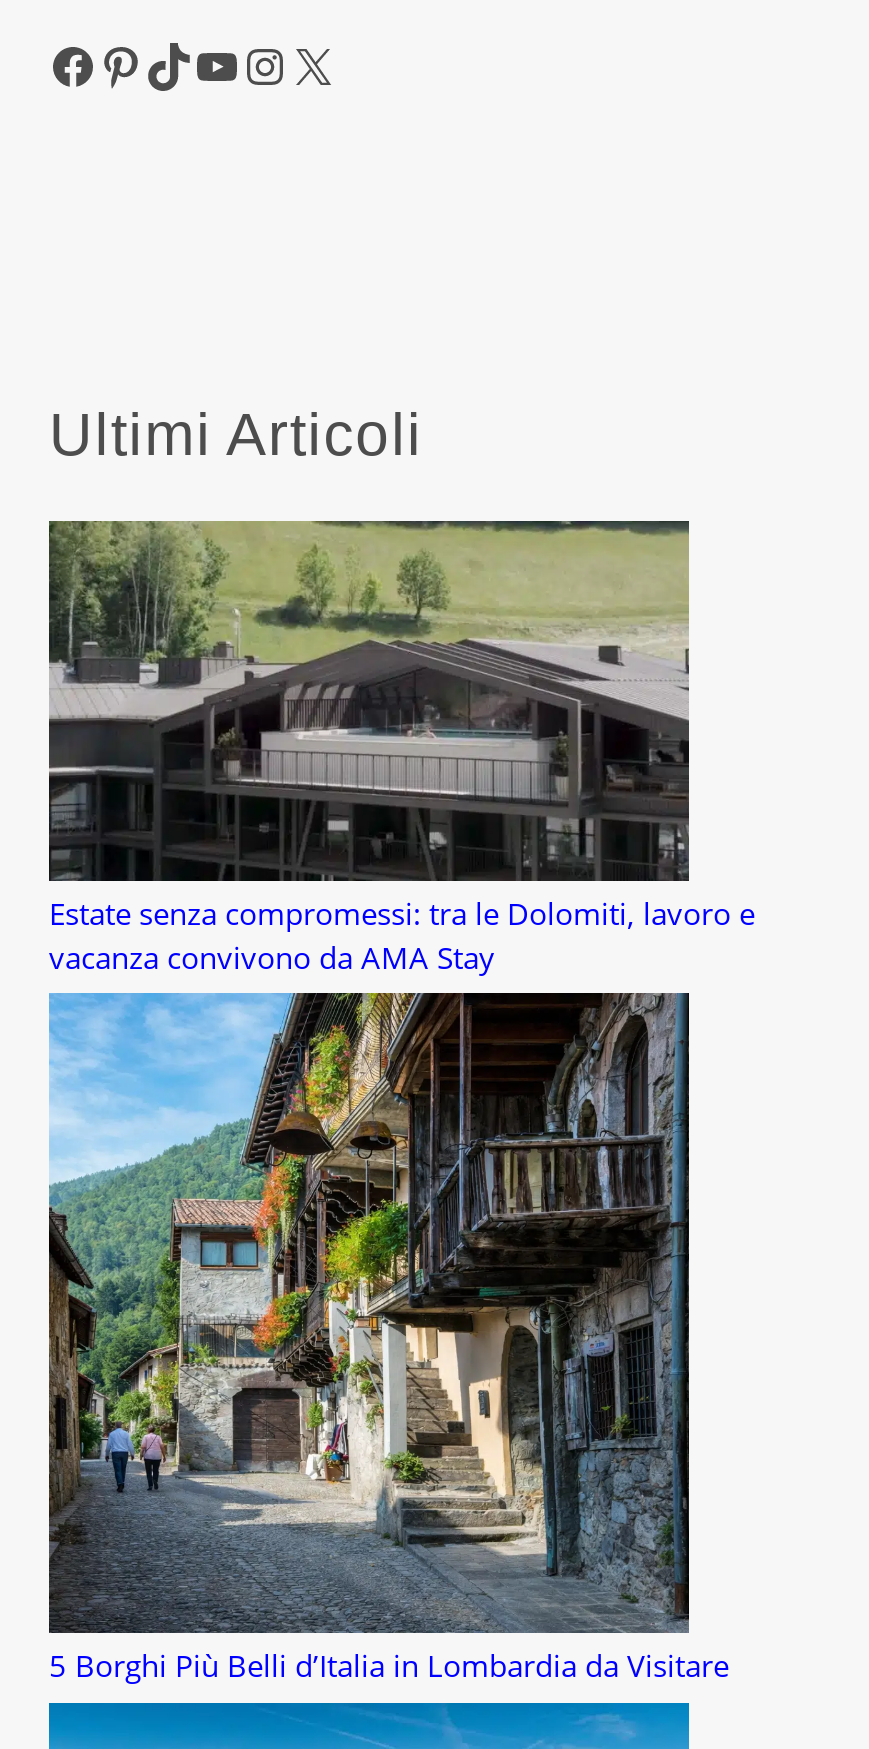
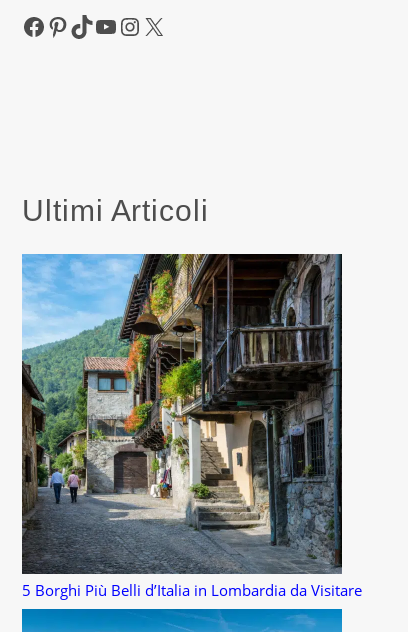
- [image]
- Estate senza compromessi: tra le Dolomiti, lavoro e
- vacanza convivono da AMA Stay
